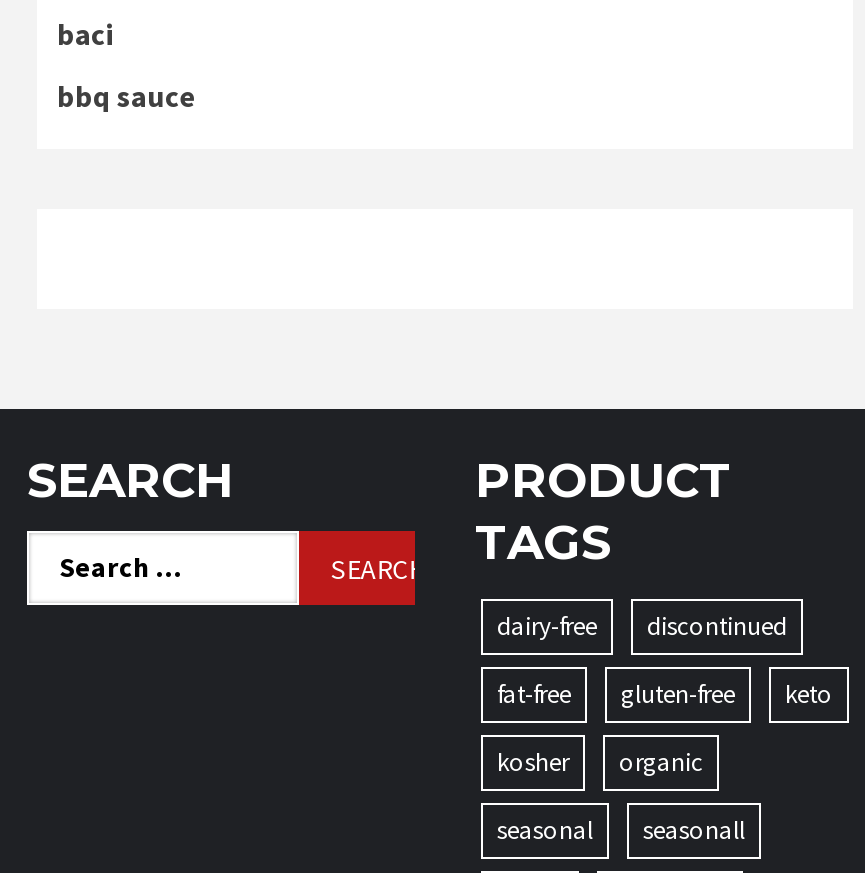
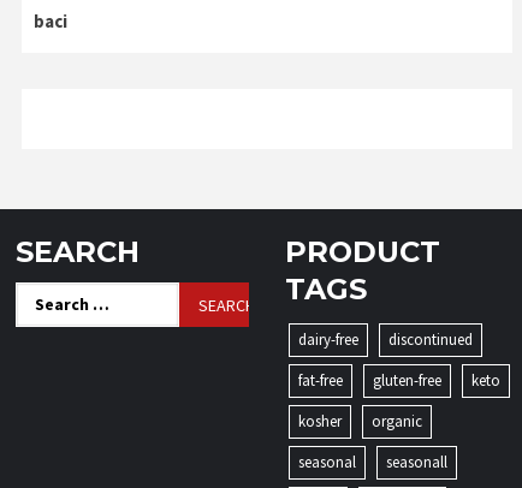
- bbq sauce
